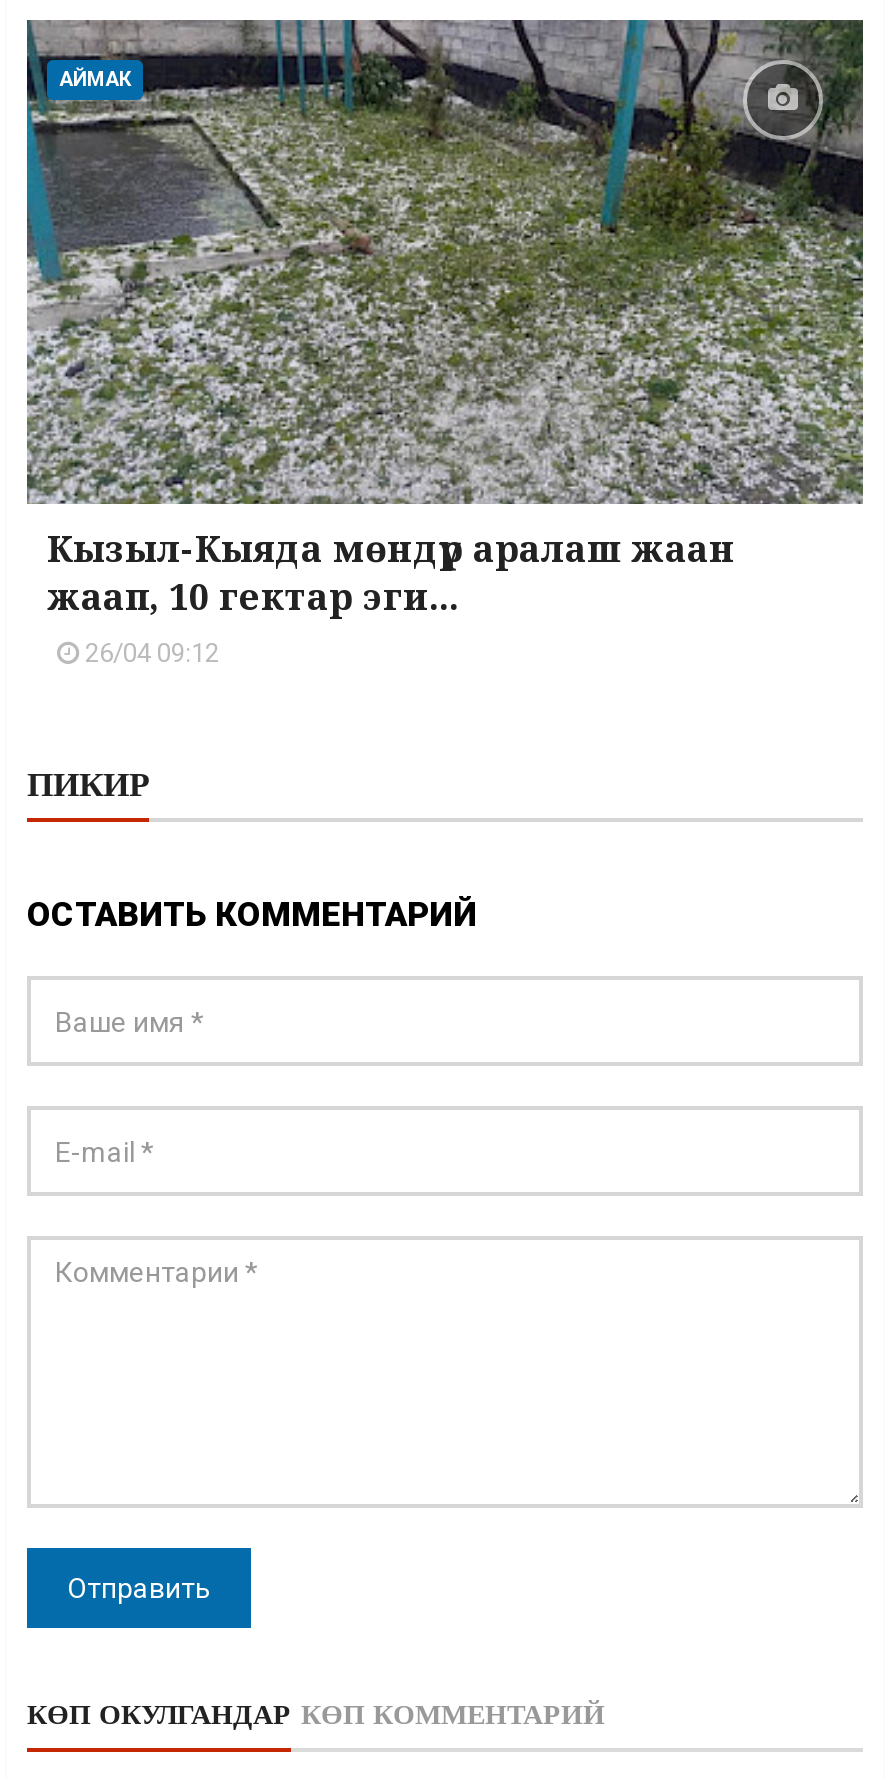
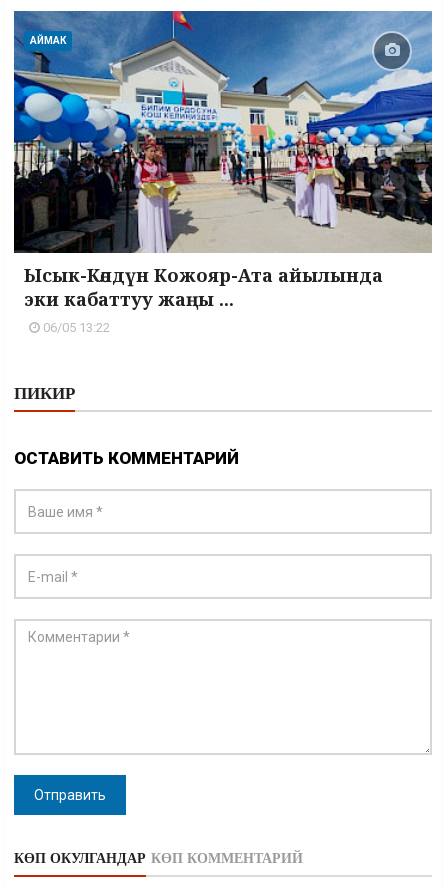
- [image]
- Кызыл-Кыяда мөндүр аралаш жаан
- жаап, 10 гектар эги...
- 26/04 09:12
+ [image]
+ Ысык-Көлдүн Кожояр-Ата айылында
+ эки кабаттуу жаңы ...
+ 06/05 13:22
